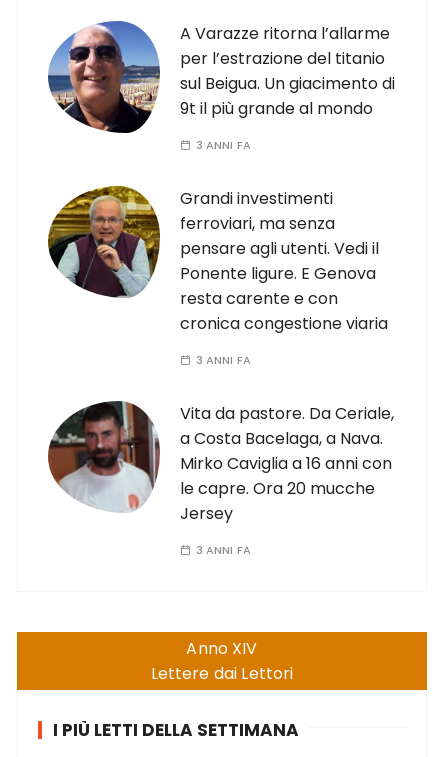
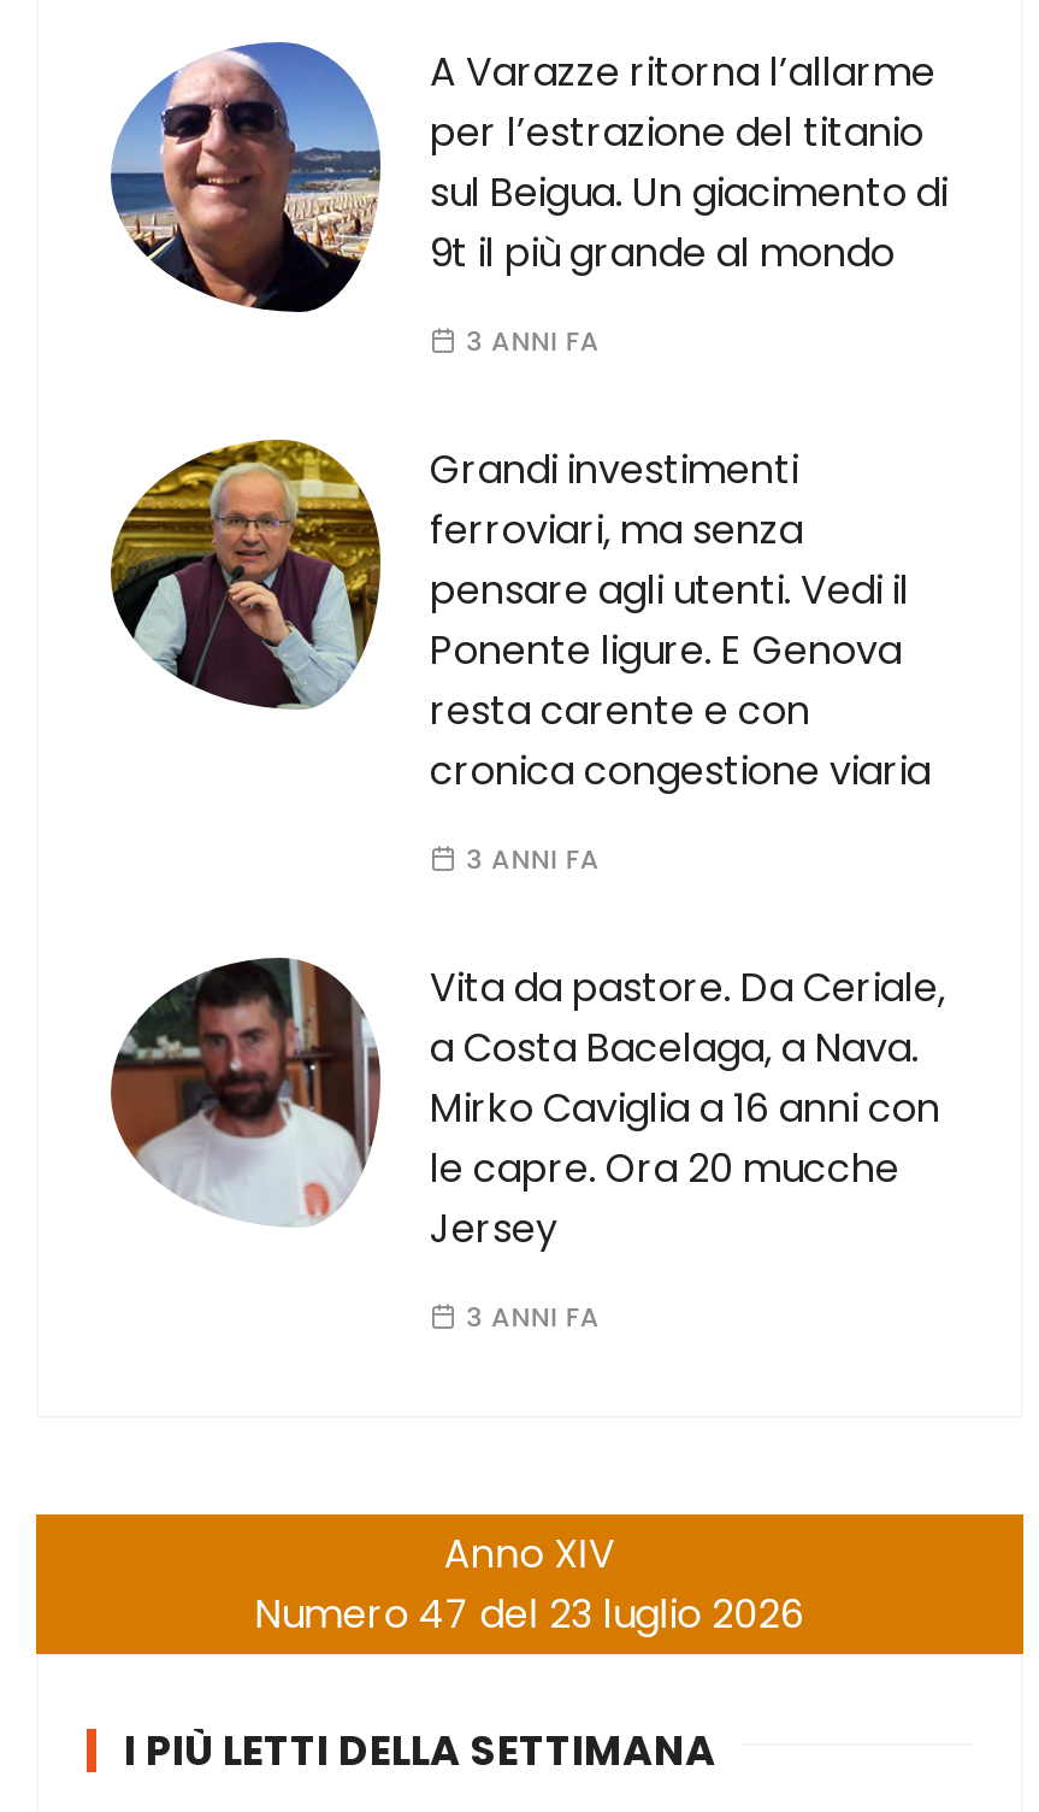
- Lettere dai Lettori
+ Numero 47 del 23 luglio 2026
